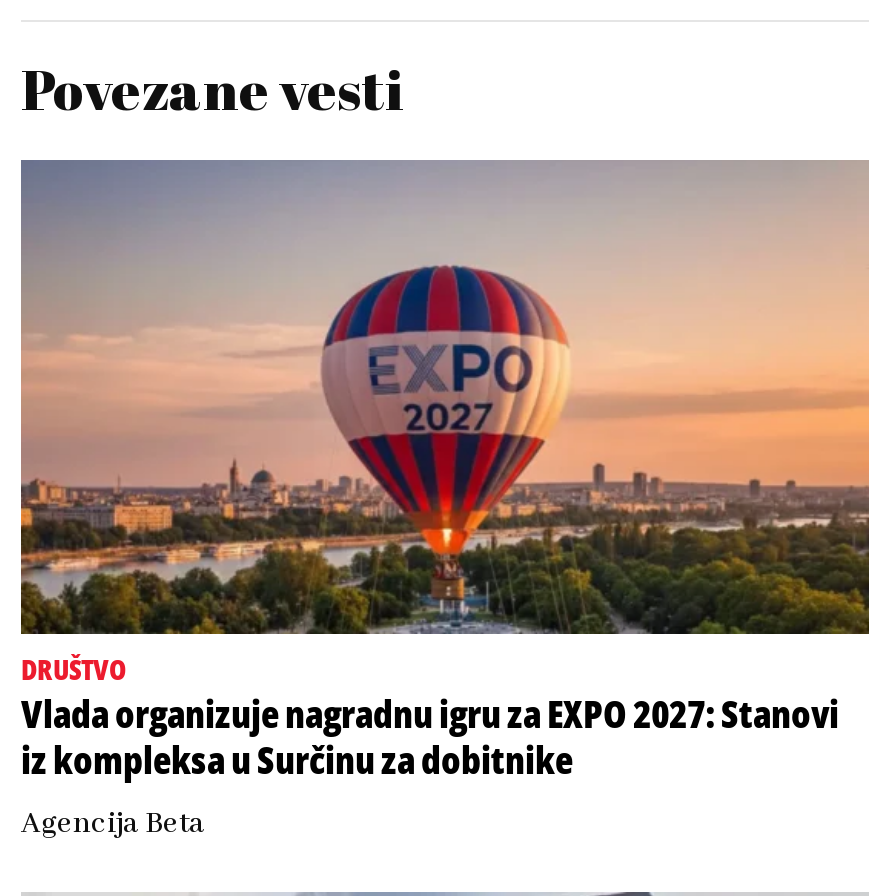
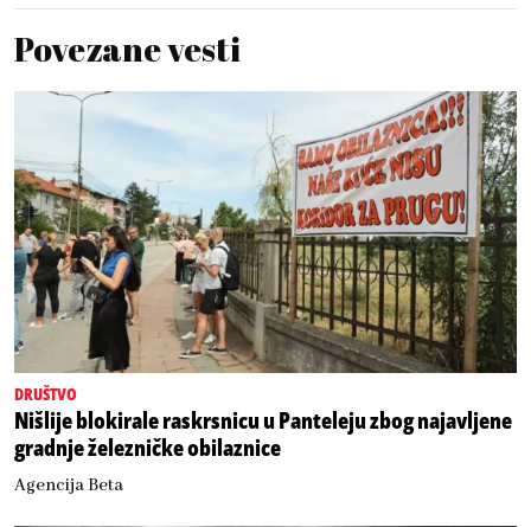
- [image]
- Vlada organizuje nagradnu igru za EXPO 2027: Stanovi
- iz kompleksa u Surčinu za dobitnike
+ [image]
+ Nišlije blokirale raskrsnicu u Panteleju zbog najavljene
+ gradnje železničke obilaznice
